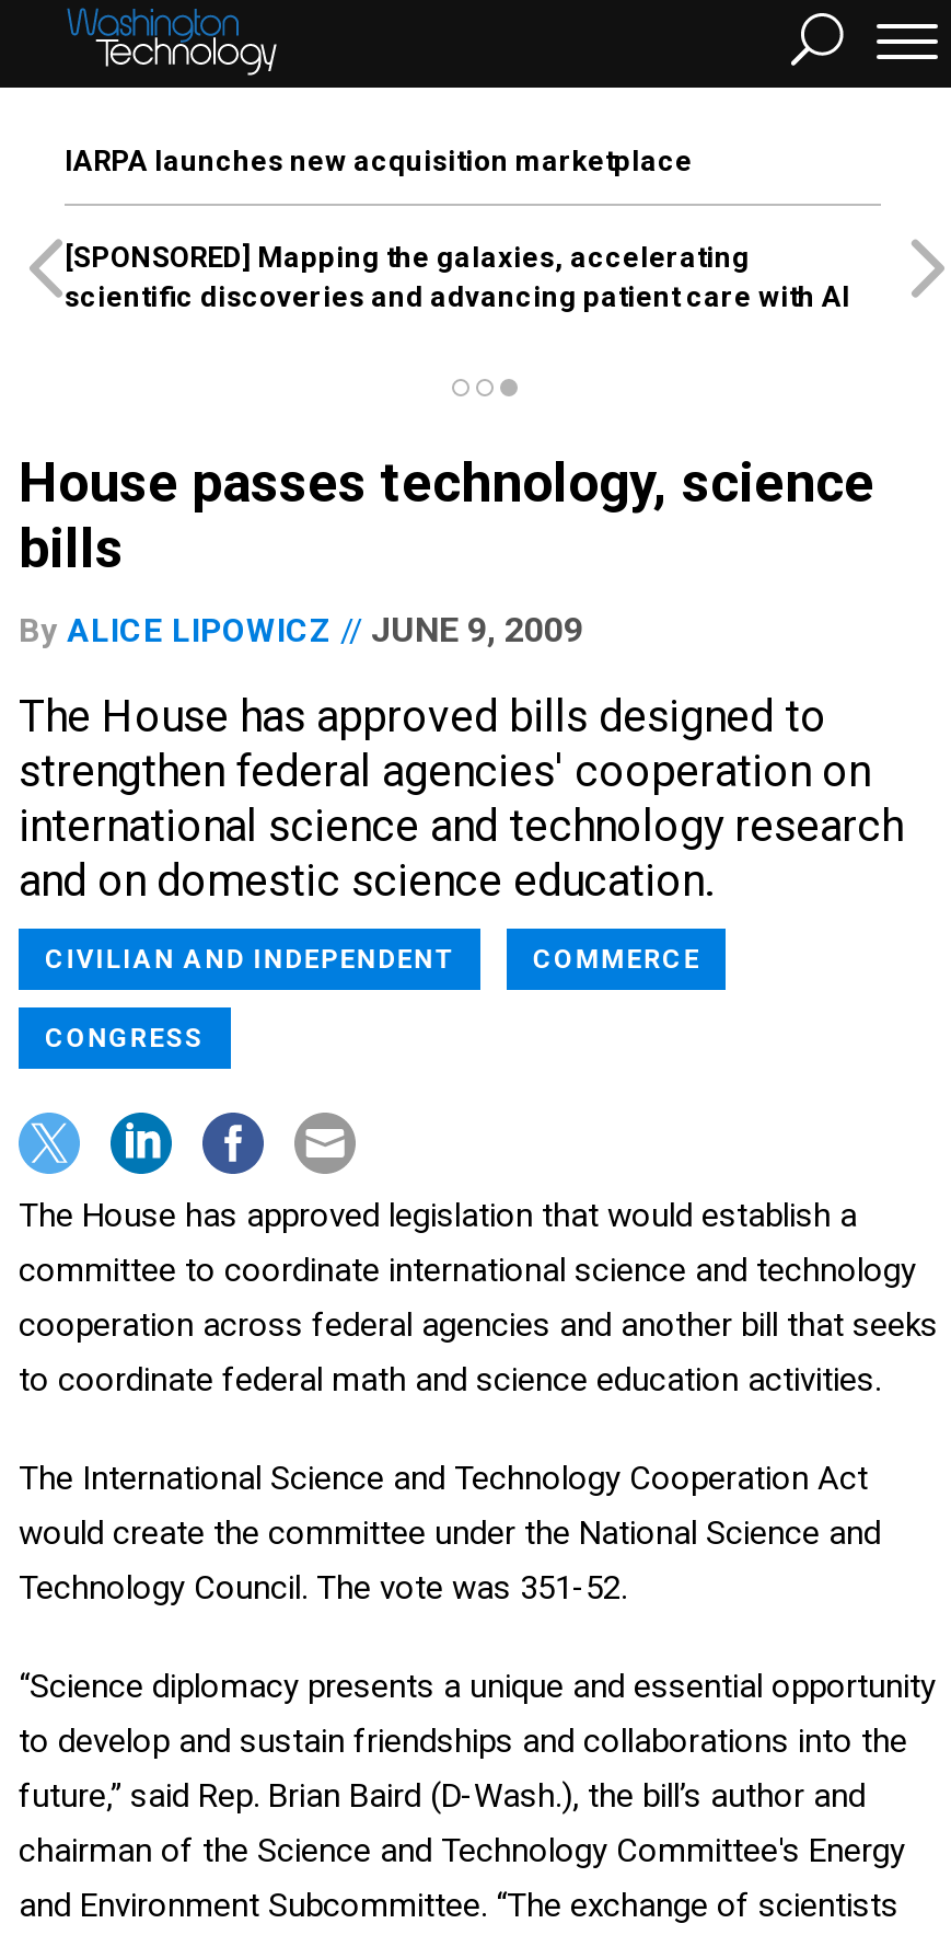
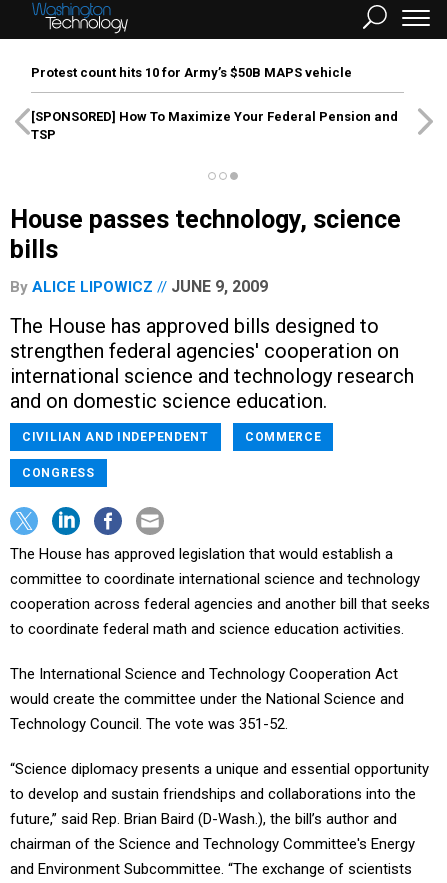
- IARPA launches new acquisition marketplace
+ Protest count hits 10 for Army’s $50B MAPS vehicle

- [SPONSORED] Mapping the galaxies, accelerating
- scientific discoveries and advancing patient care with AI
+ [SPONSORED] How To Maximize Your Federal Pension and
+ TSP
